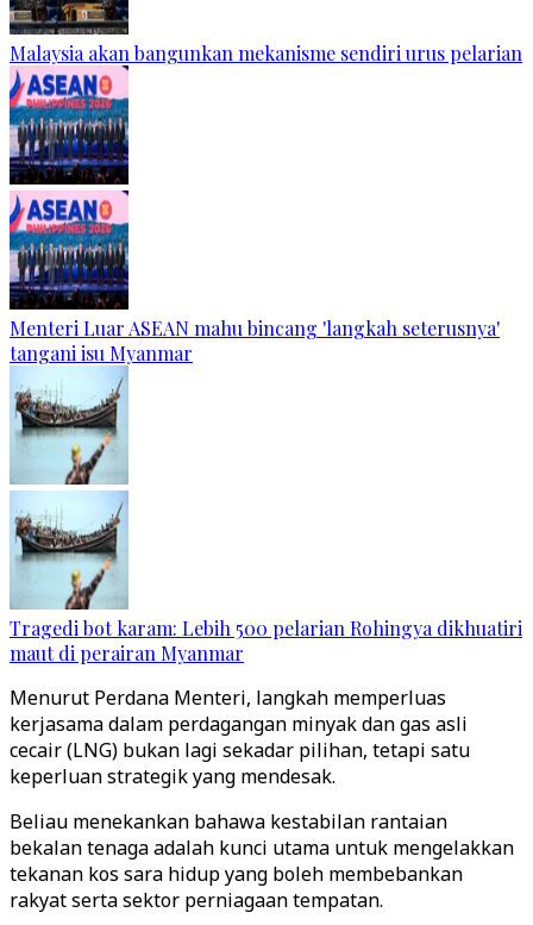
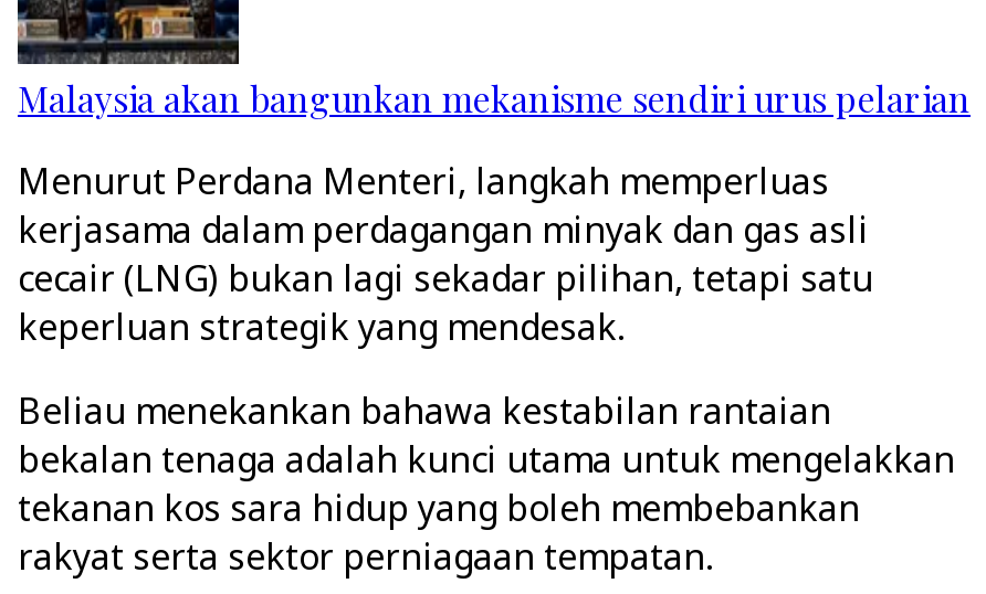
- [image]
- Menteri Luar ASEAN mahu bincang 'langkah seterusnya'
- tangani isu Myanmar

- [image]
- Tragedi bot karam: Lebih 500 pelarian Rohingya dikhuatiri
- maut di perairan Myanmar
